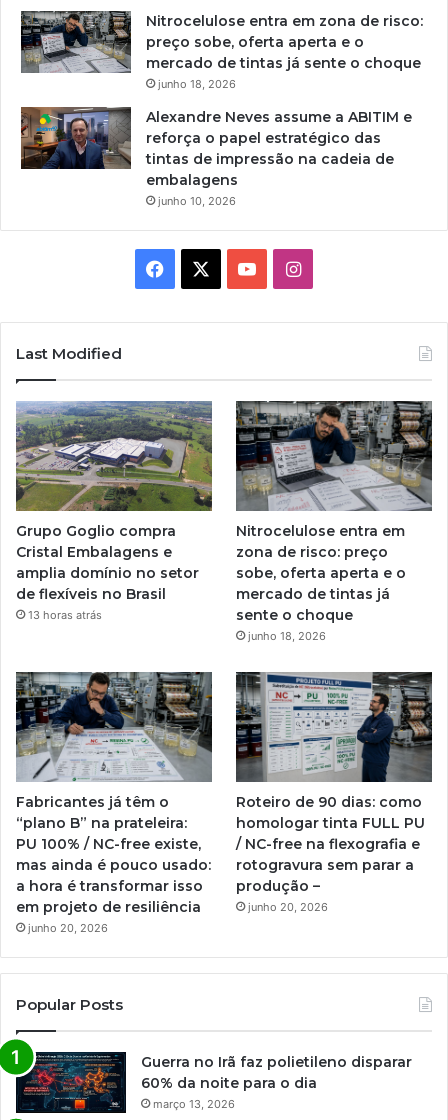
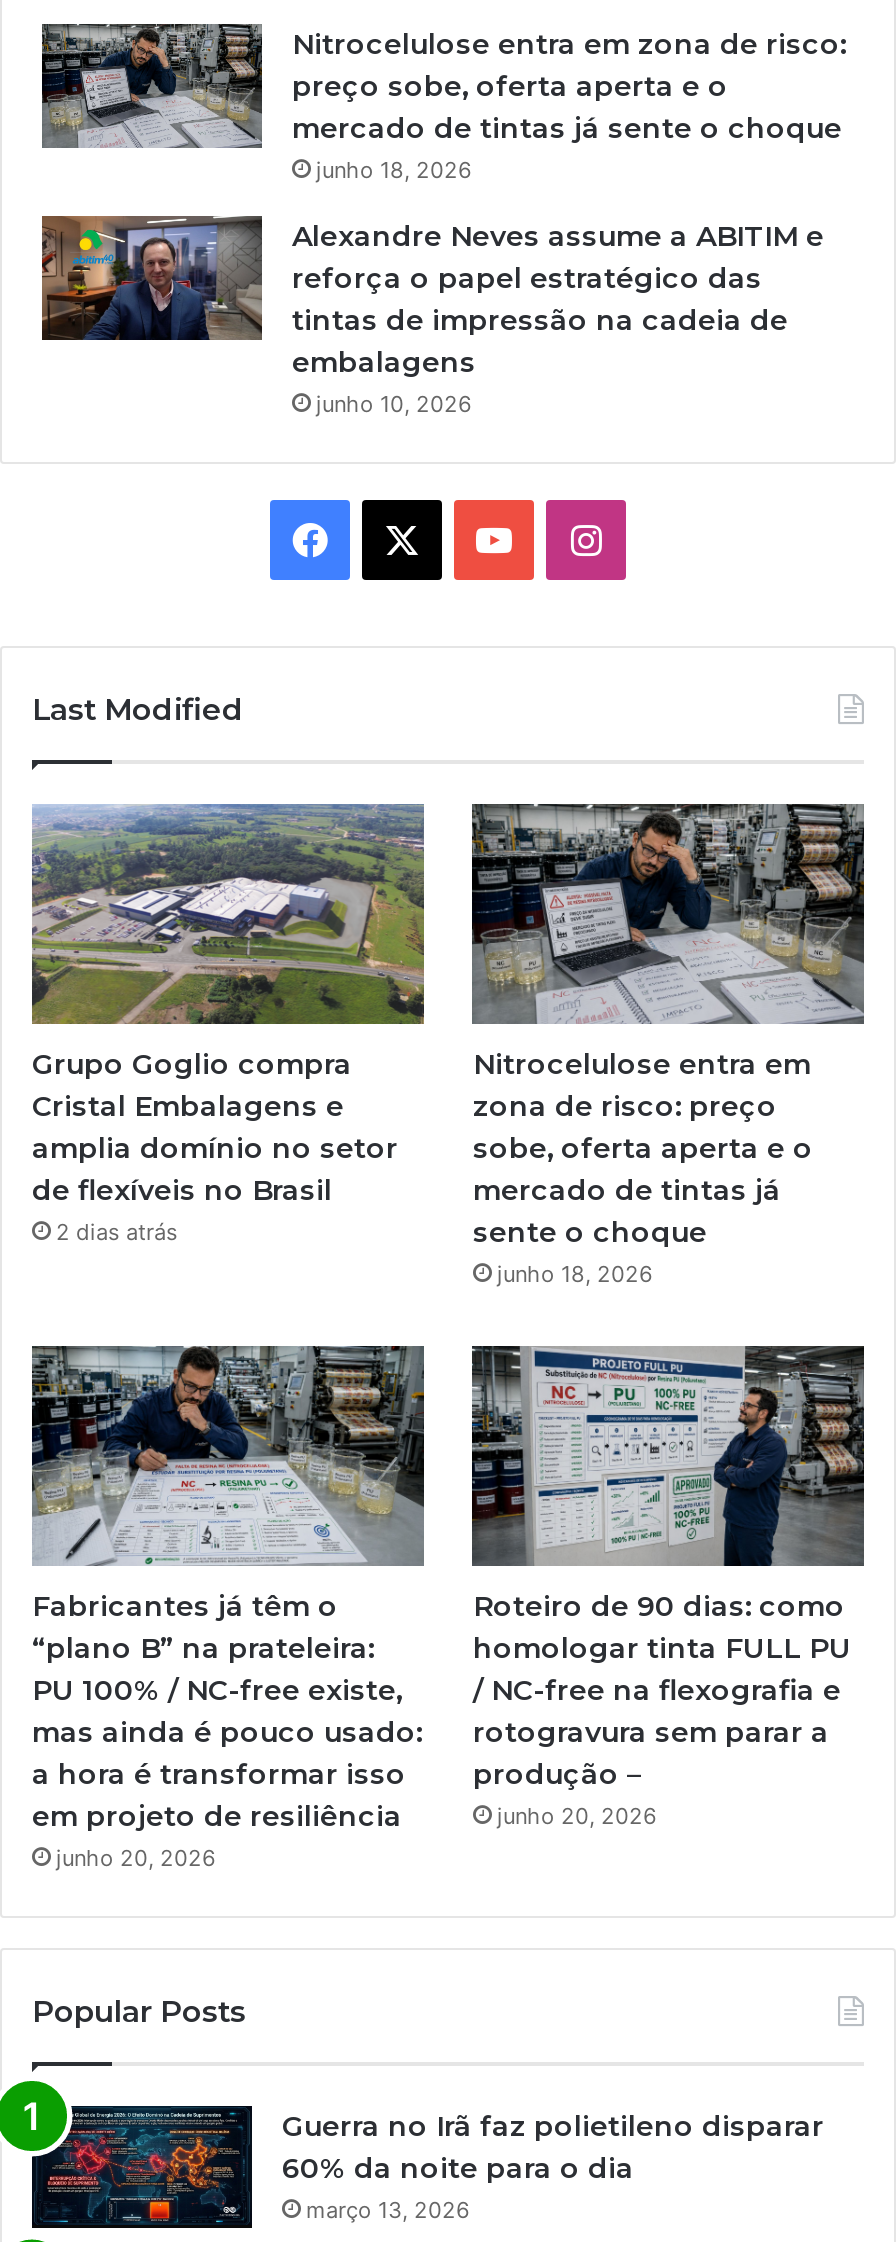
- 13 horas atrás
+ 2 dias atrás
